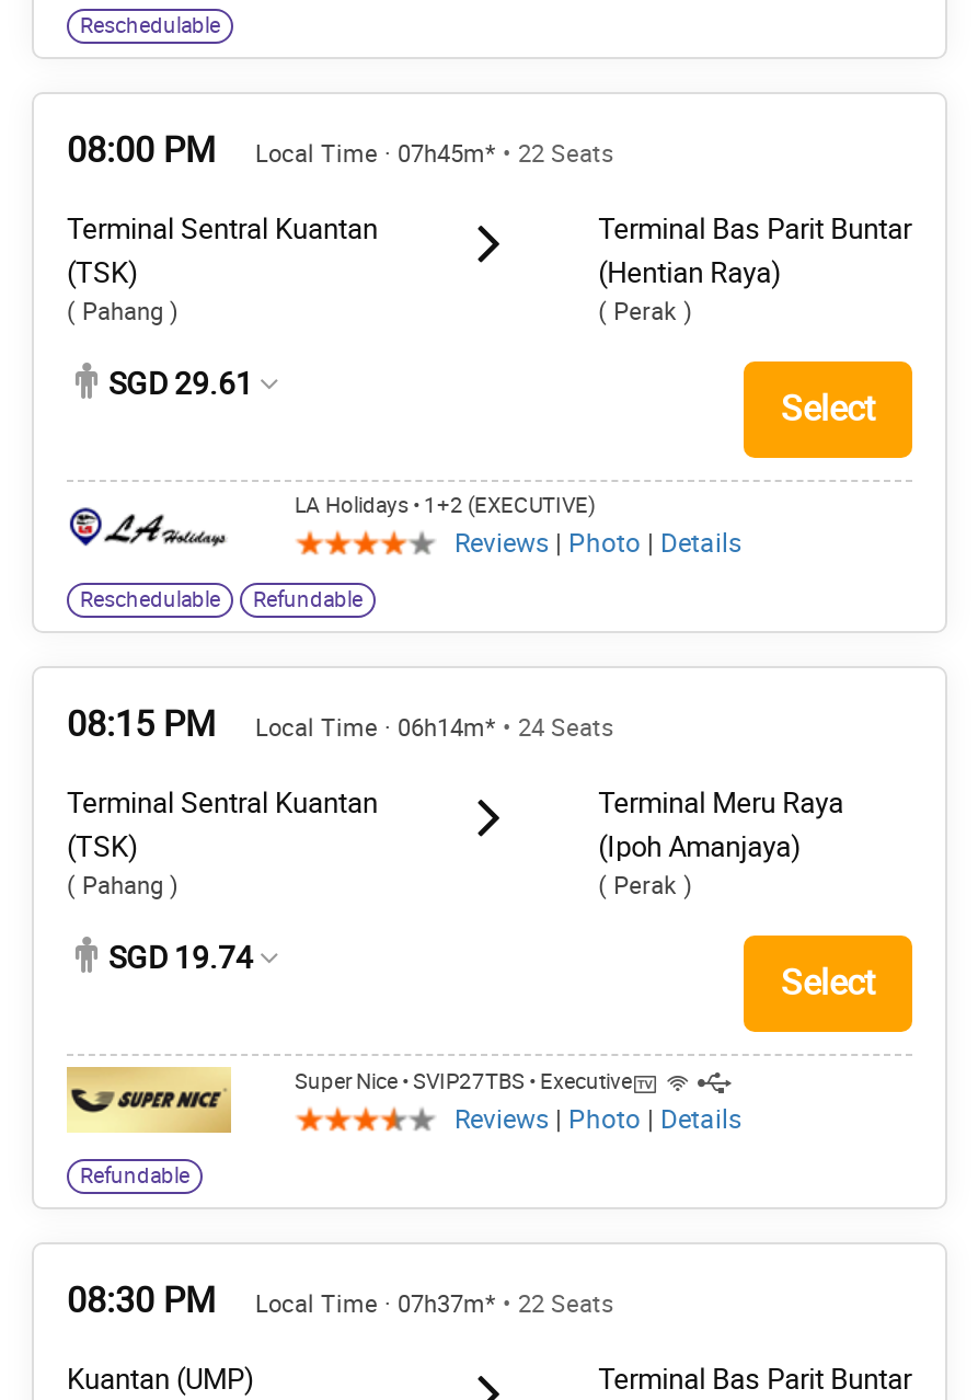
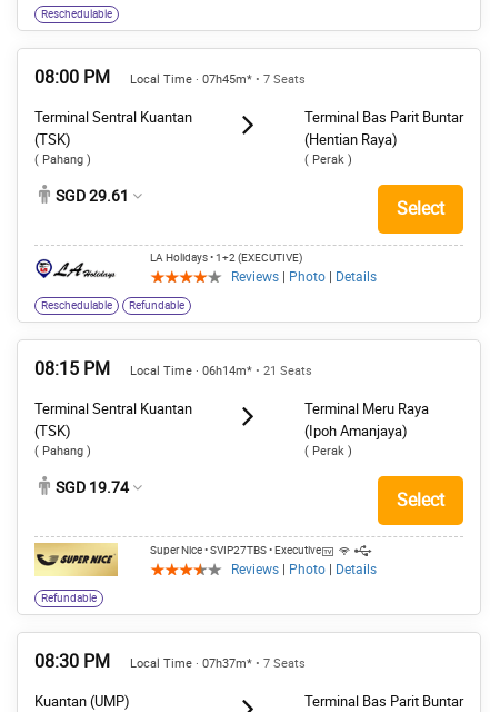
- Local Time · 07h45m* • 22 Seats
+ Local Time · 07h45m* • 7 Seats

- Local Time · 06h14m* • 24 Seats
+ Local Time · 06h14m* • 21 Seats

- Local Time · 07h37m* • 22 Seats
+ Local Time · 07h37m* • 7 Seats
